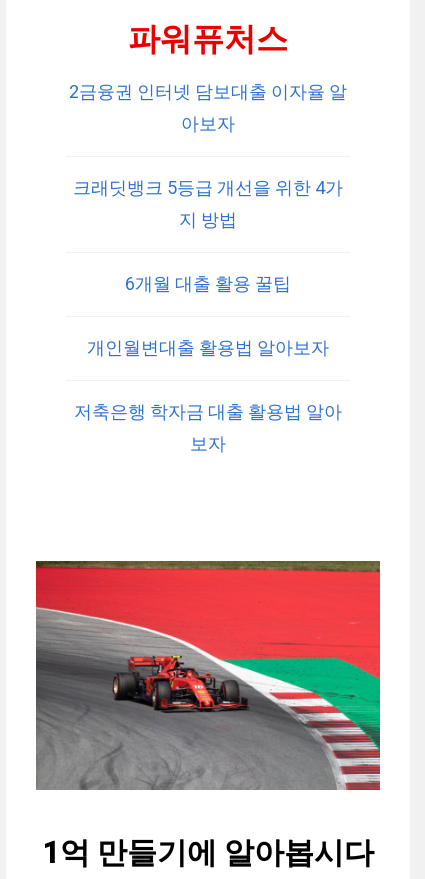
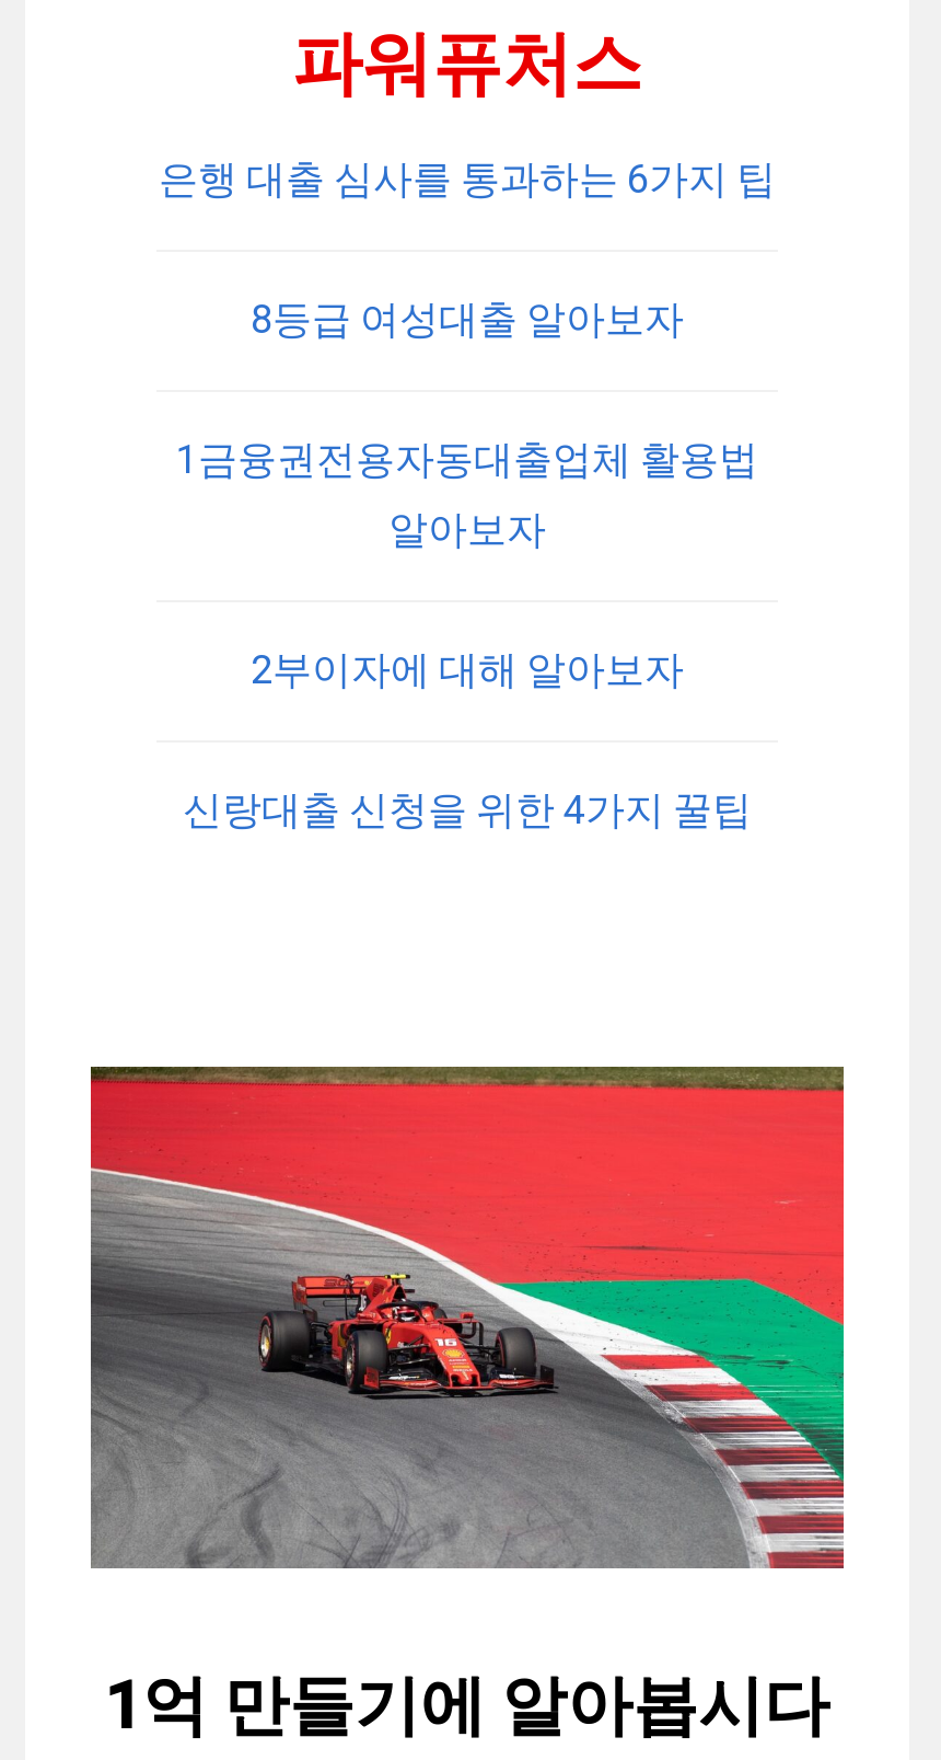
- 2금융권 인터넷 담보대출 이자율 알
- 아보자
- 크래딧뱅크 5등급 개선을 위한 4가
- 지 방법
- 6개월 대출 활용 꿀팁
- 개인월변대출 활용법 알아보자
- 저축은행 학자금 대출 활용법 알아
- 보자
+ 은행 대출 심사를 통과하는 6가지 팁
+ 8등급 여성대출 알아보자
+ 1금융권전용자동대출업체 활용법
+ 알아보자
+ 2부이자에 대해 알아보자
+ 신랑대출 신청을 위한 4가지 꿀팁
